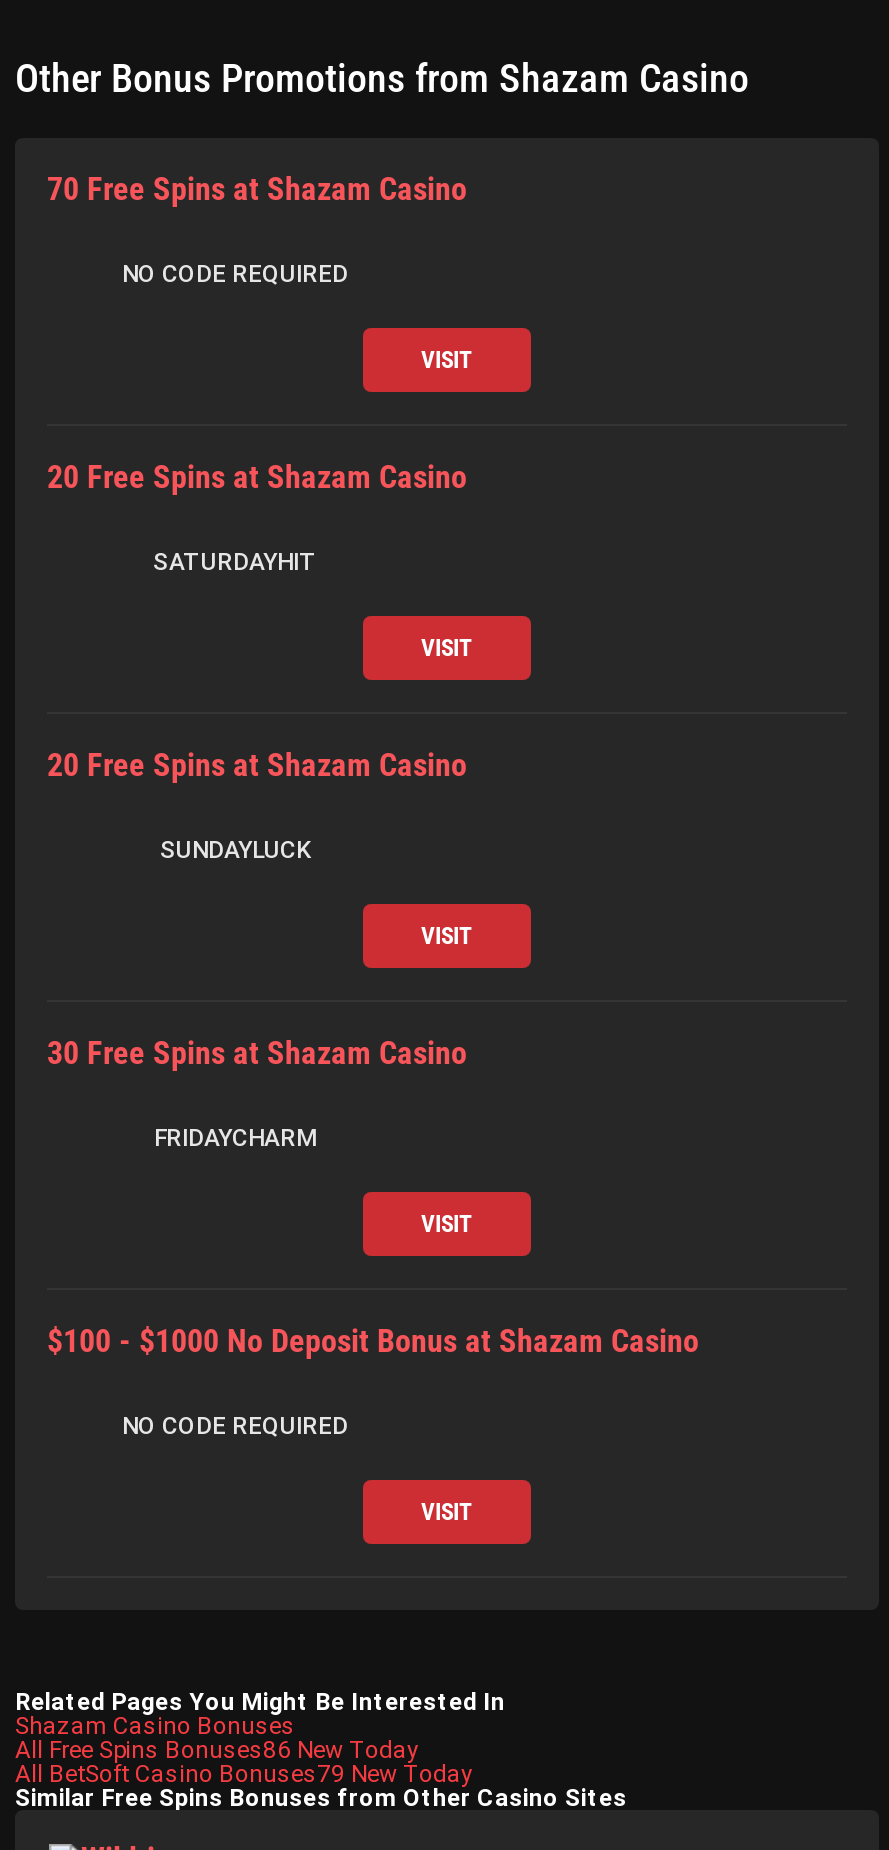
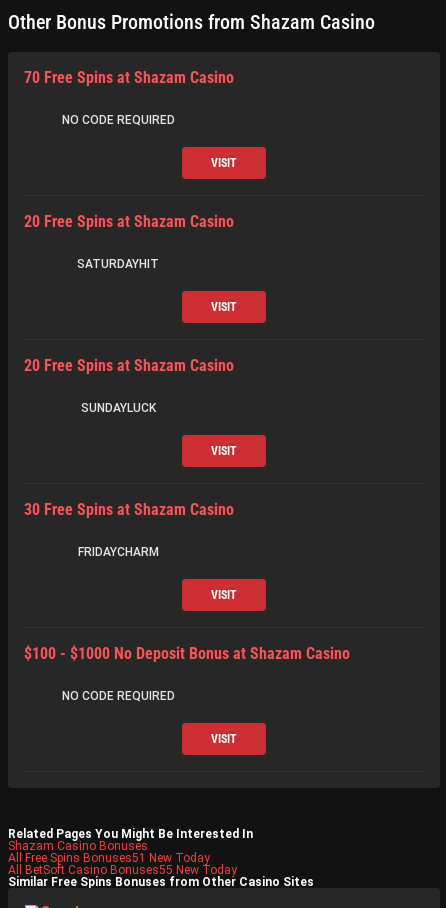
- All Free Spins Bonuses86 New Today
+ All Free Spins Bonuses51 New Today

- All BetSoft Casino Bonuses79 New Today
+ All BetSoft Casino Bonuses55 New Today
